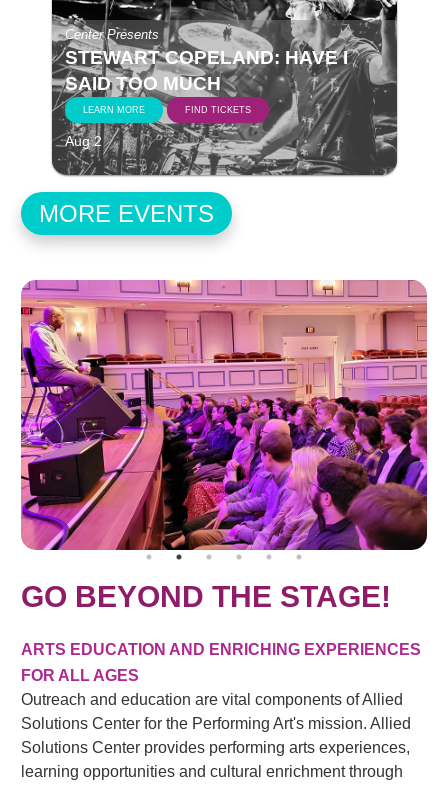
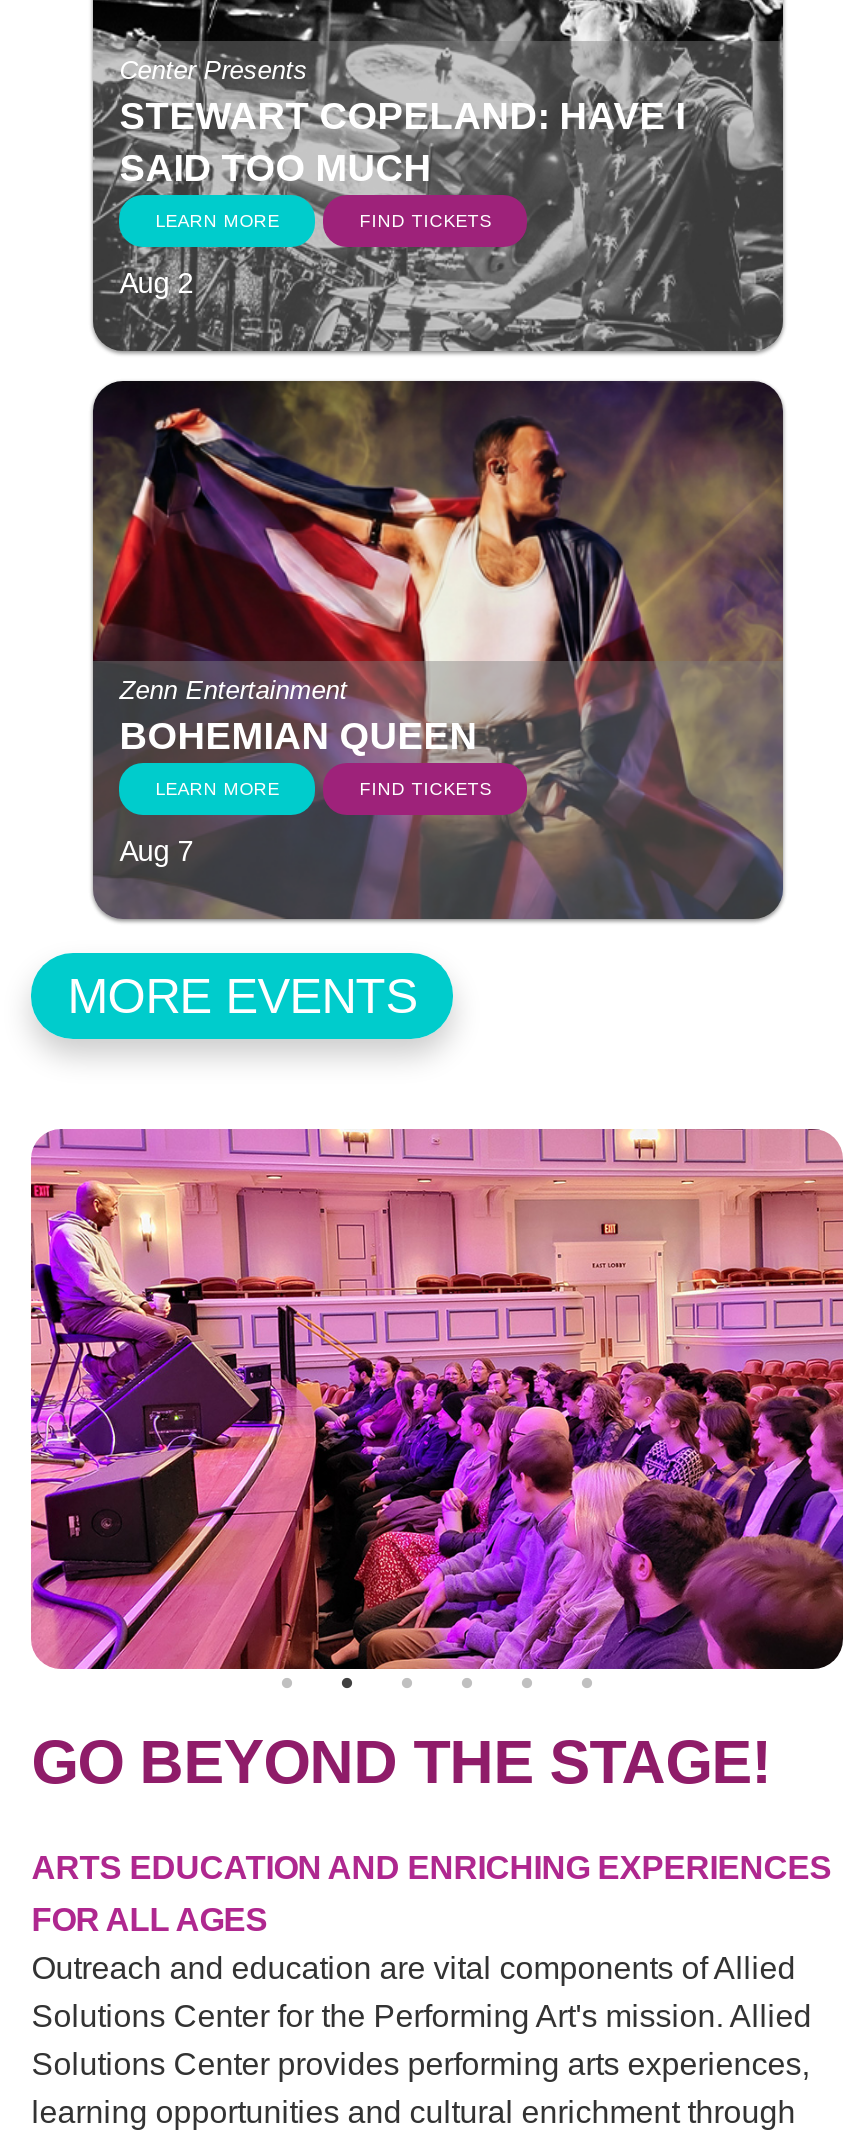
+ [image]
+ Zenn Entertainment
+ BOHEMIAN QUEEN
+ LEARN MORE
+ FIND TICKETS
+ Aug 7
